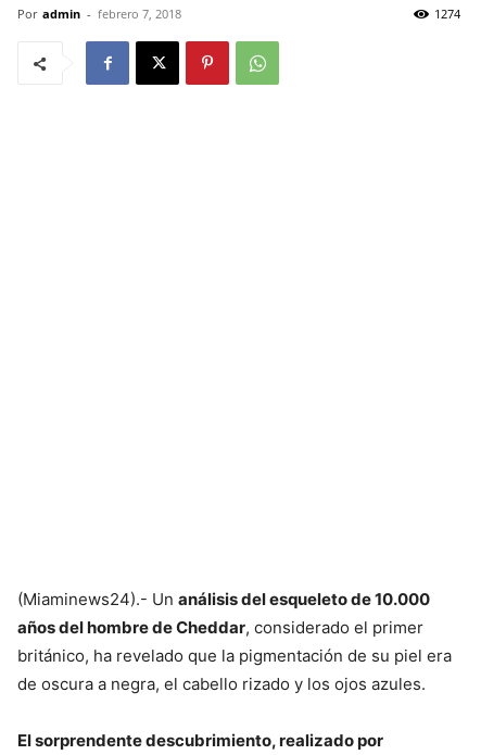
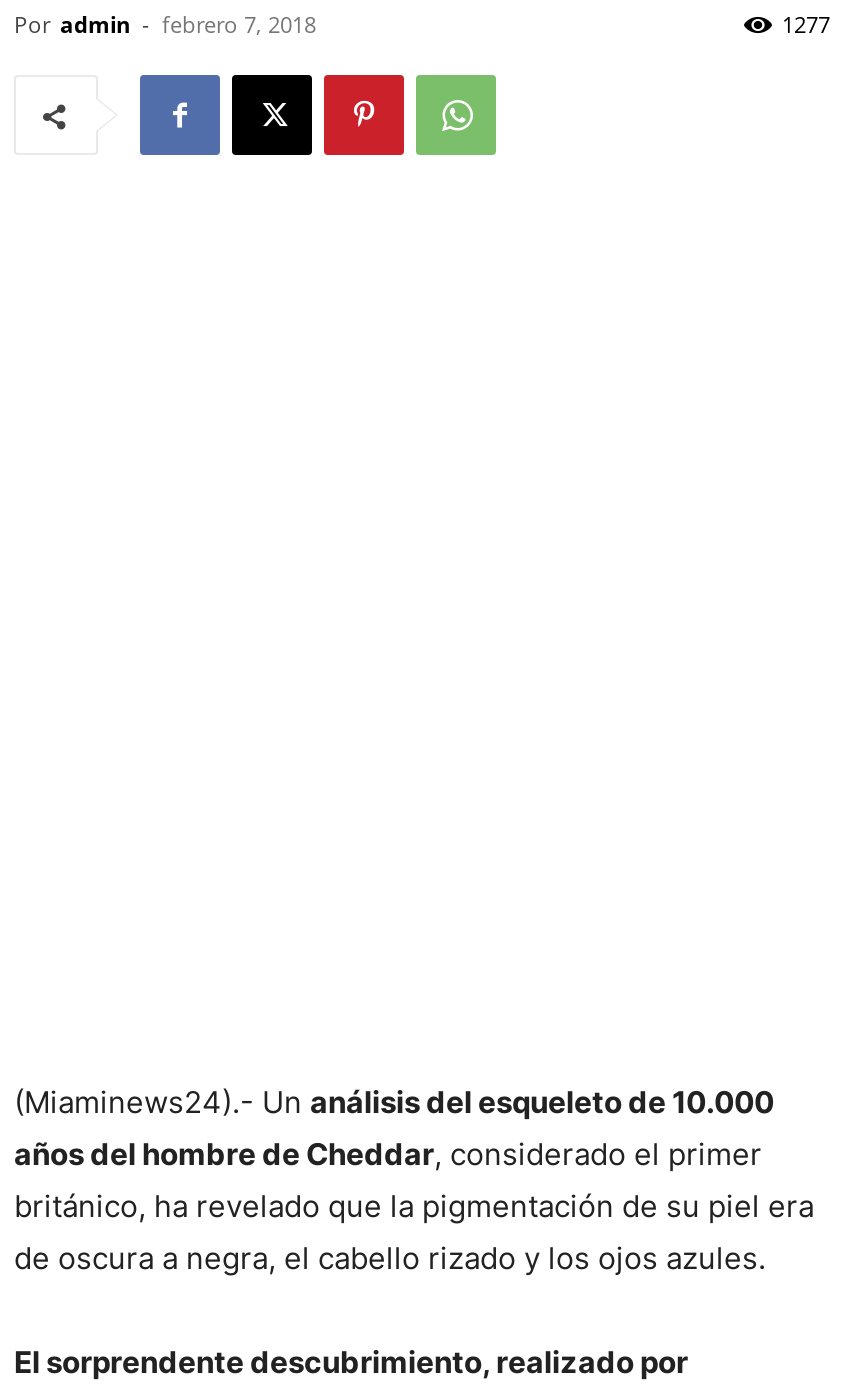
- 1274
+ 1277
